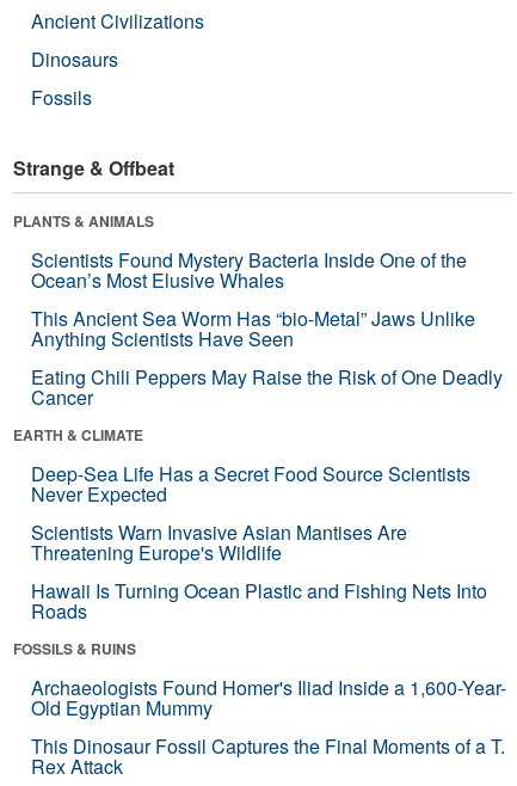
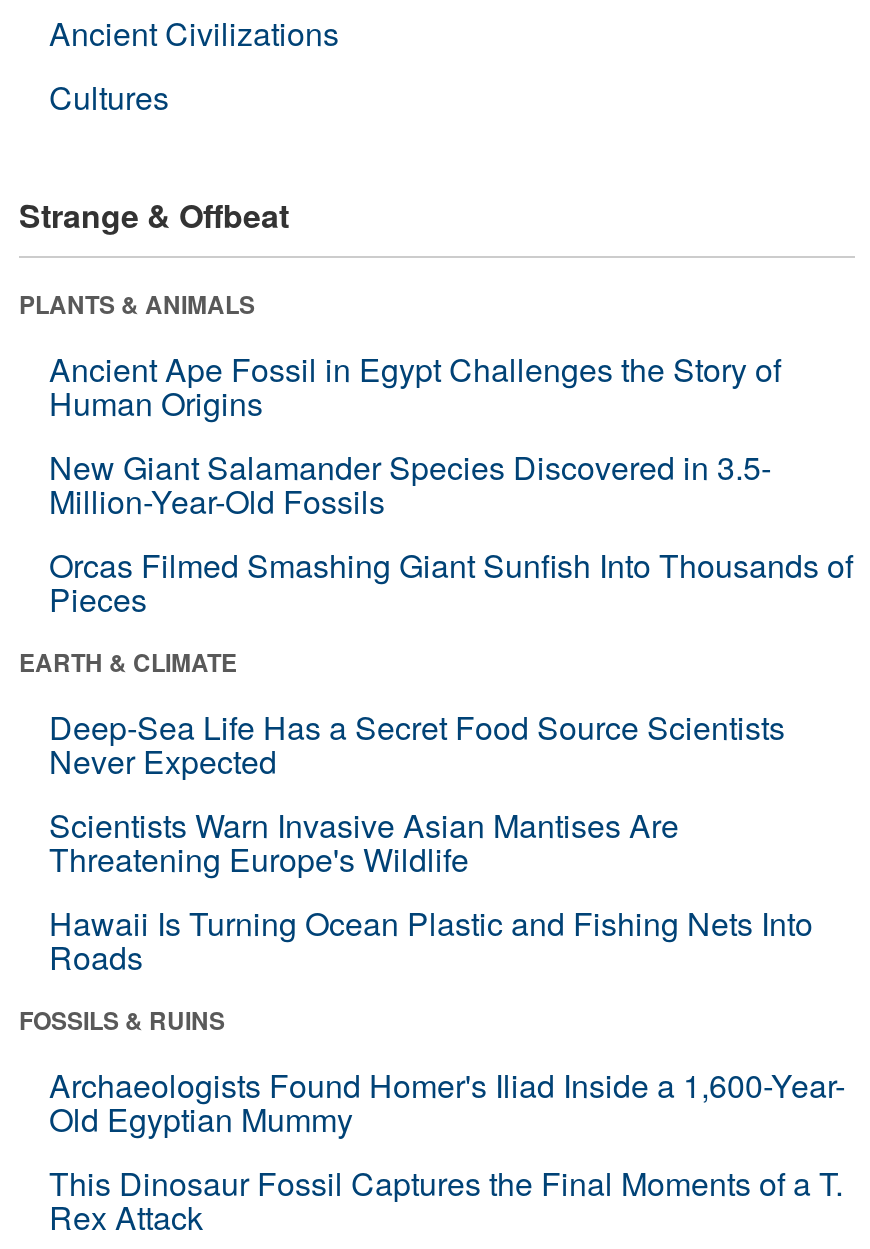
- Dinosaurs
- Fossils
+ Cultures

- Scientists Found Mystery Bacteria Inside One of the
- Ocean’s Most Elusive Whales
- This Ancient Sea Worm Has “bio-Metal” Jaws Unlike
- Anything Scientists Have Seen
- Eating Chili Peppers May Raise the Risk of One Deadly
- Cancer
+ Ancient Ape Fossil in Egypt Challenges the Story of
+ Human Origins
+ New Giant Salamander Species Discovered in 3.5-
+ Million-Year-Old Fossils
+ Orcas Filmed Smashing Giant Sunfish Into Thousands of
+ Pieces
